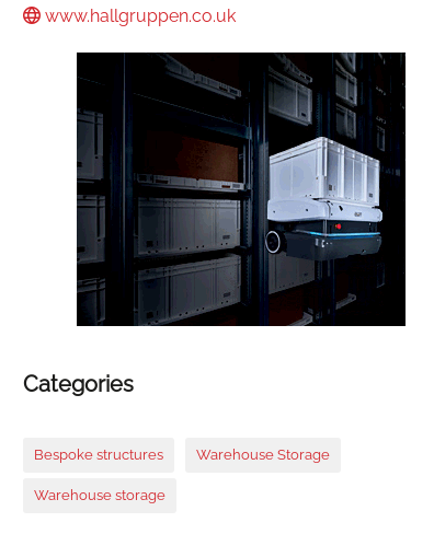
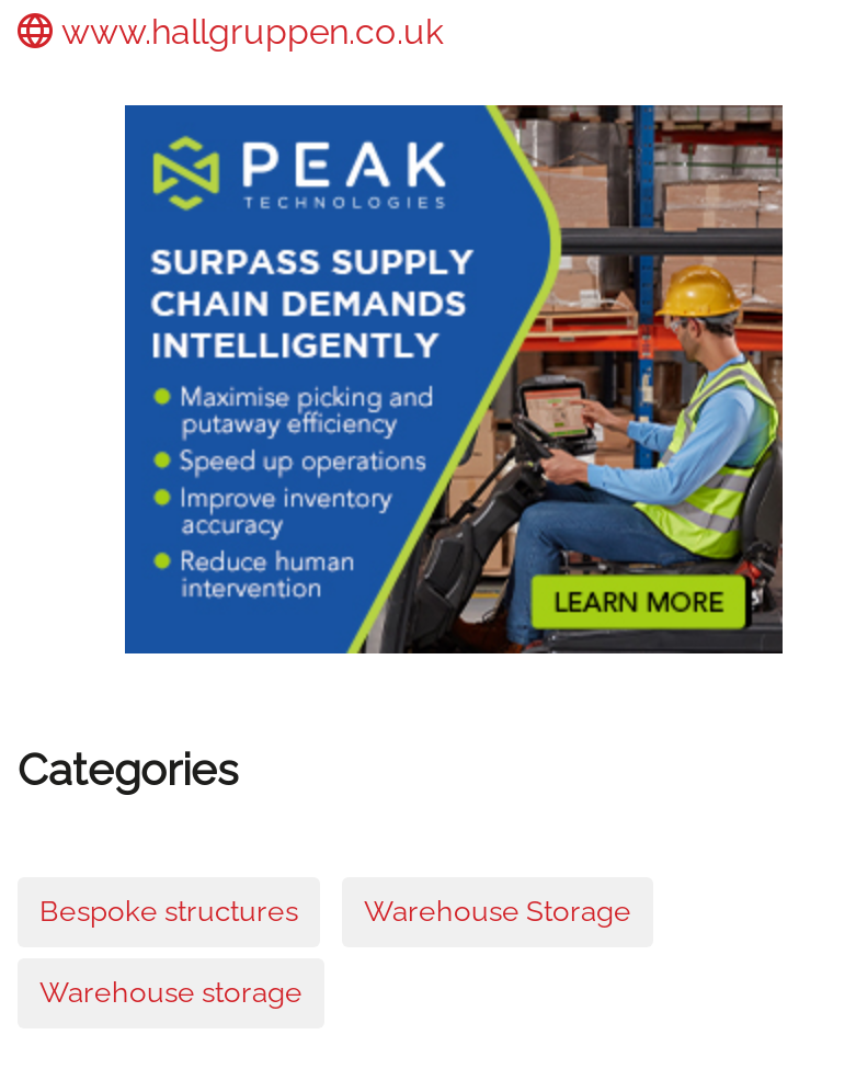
- [image]
+ [image]
